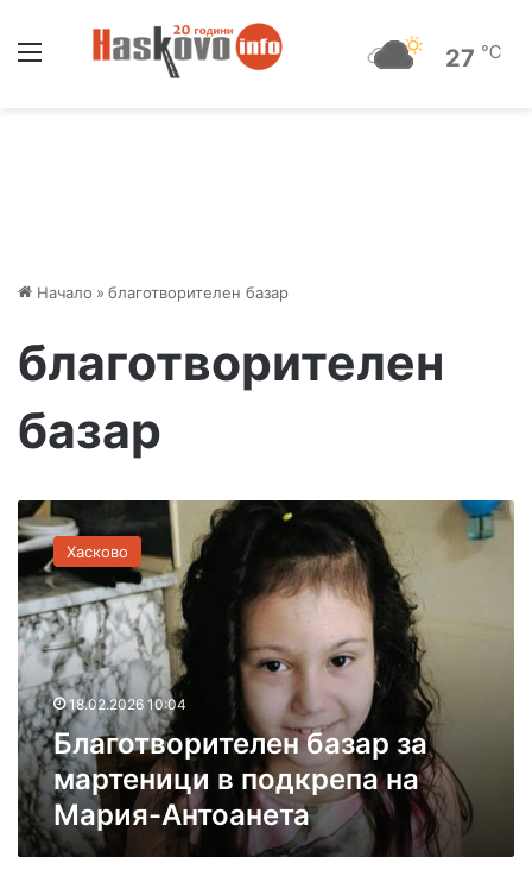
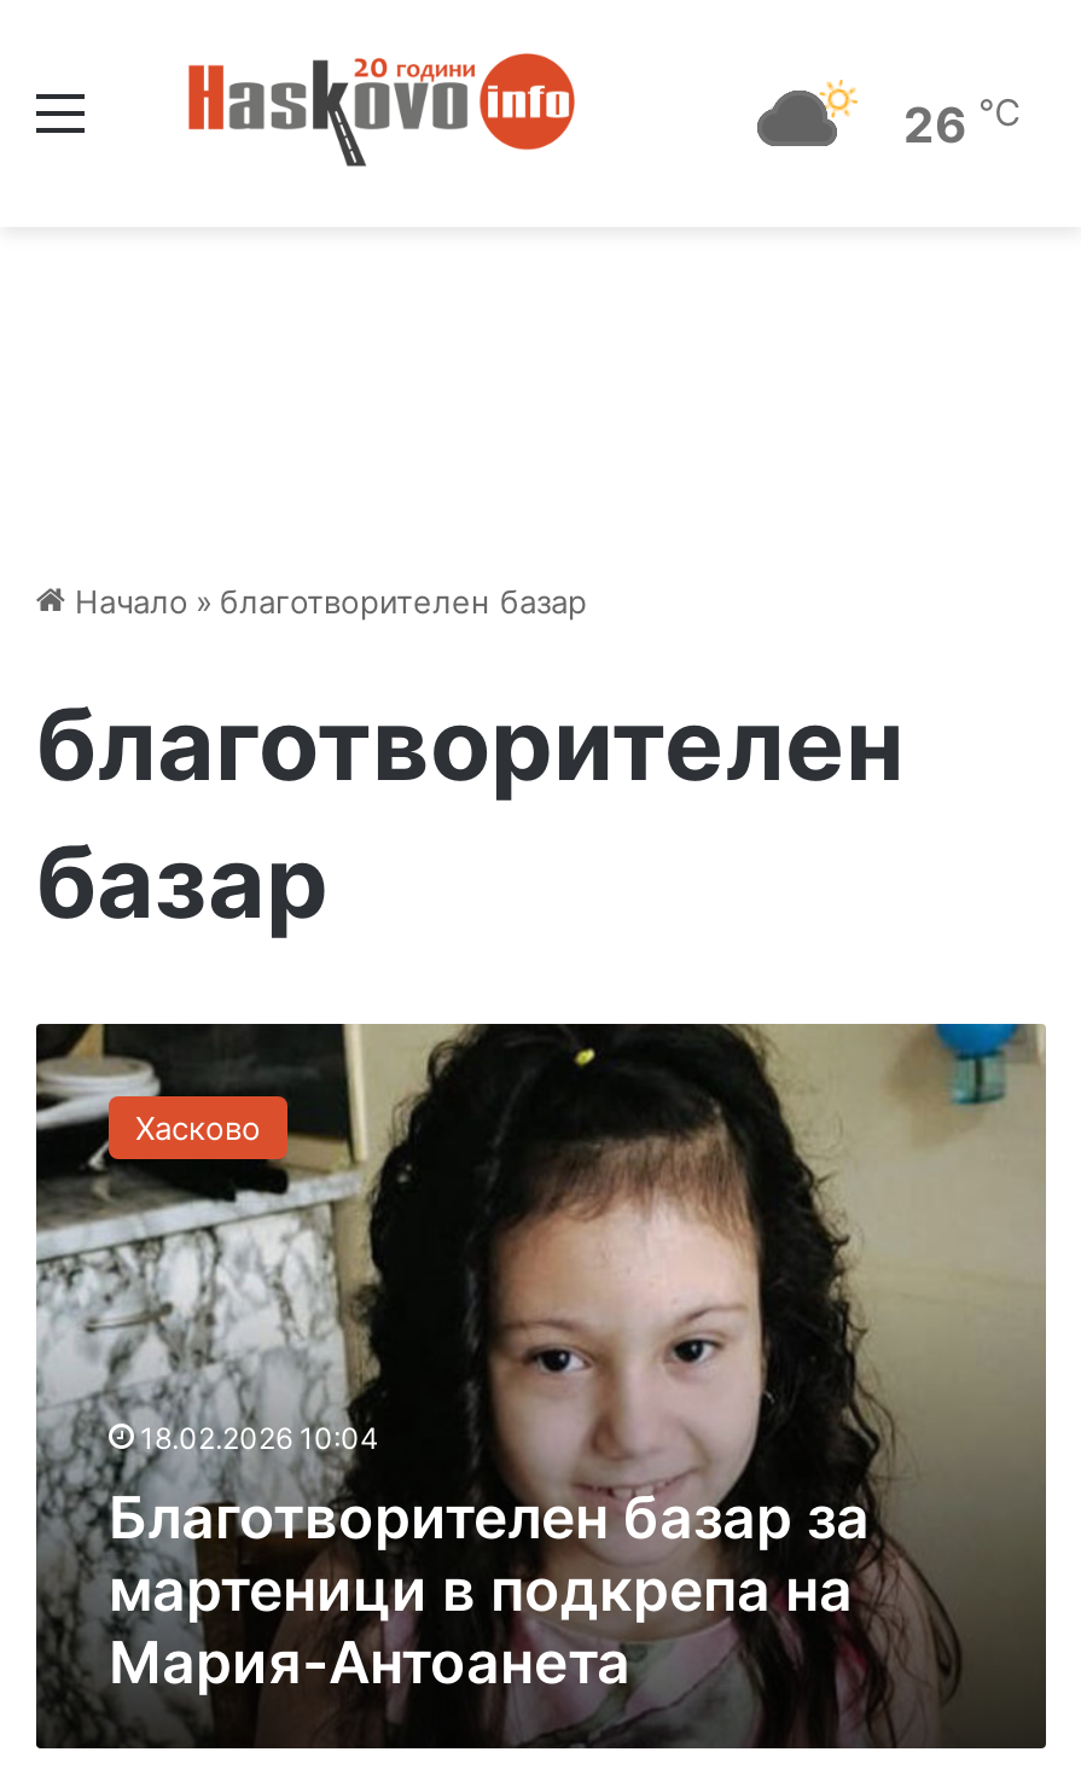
- 27 ℃
+ 26 ℃
